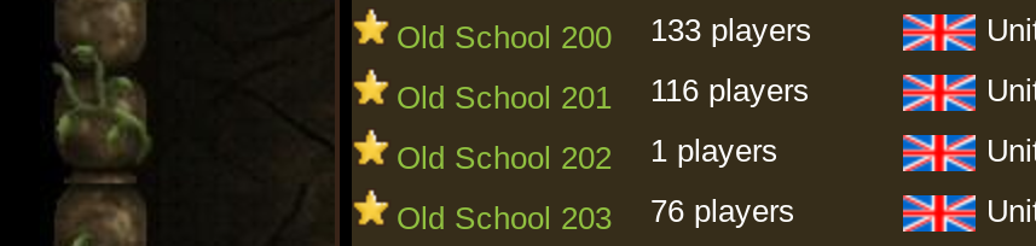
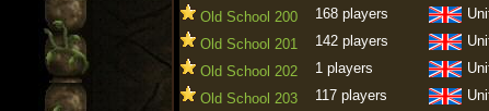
- Old School 200 133 players
+ Old School 200 168 players

- Old School 201 116 players
+ Old School 201 142 players

- Old School 203 76 players
+ Old School 203 117 players
